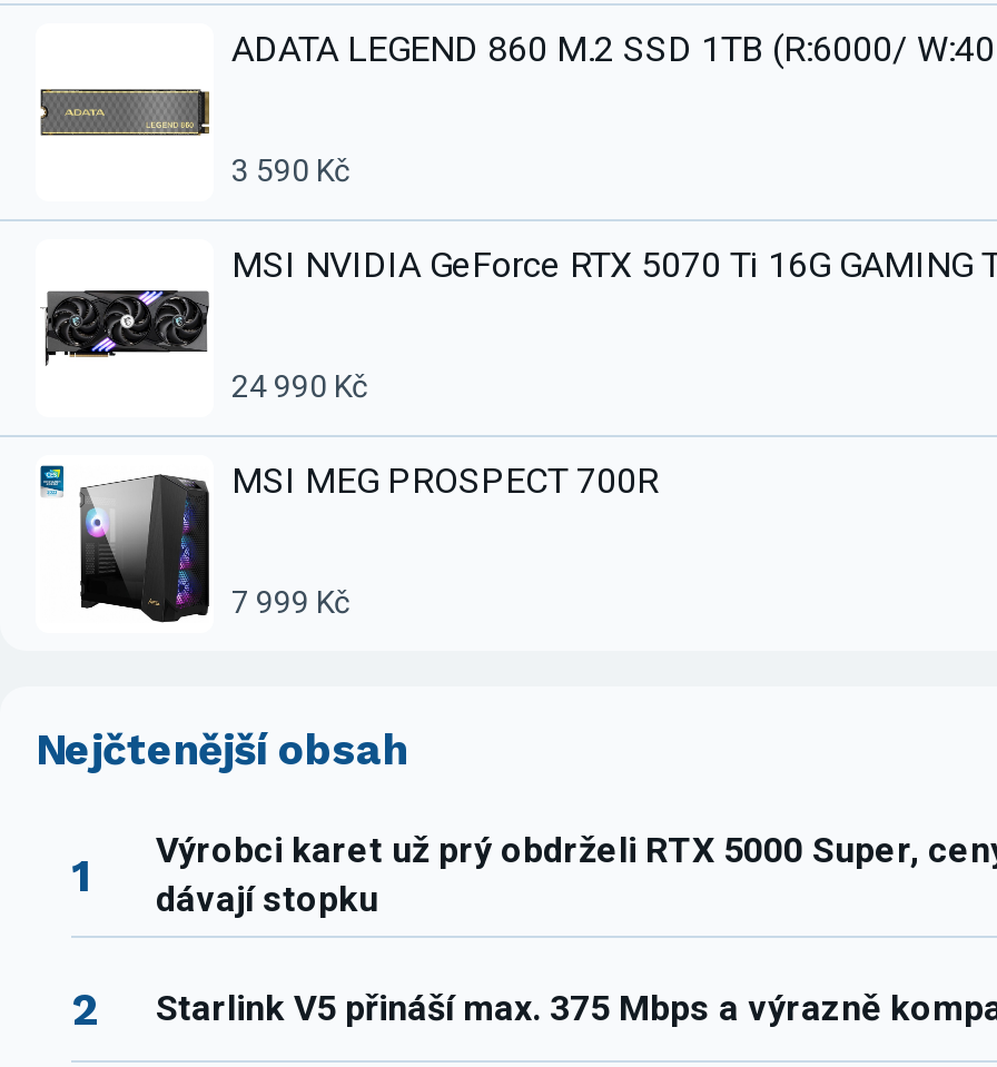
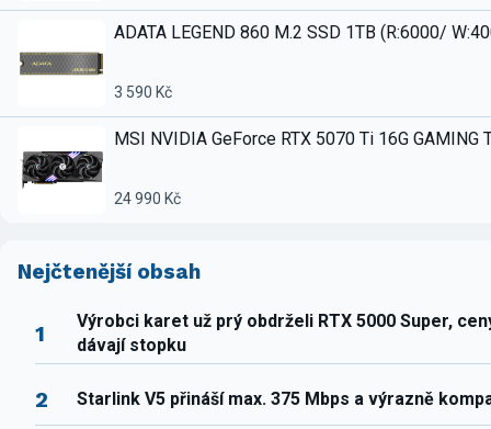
- [image]
- MSI MEG PROSPECT 700R
- 7 999 Kč
